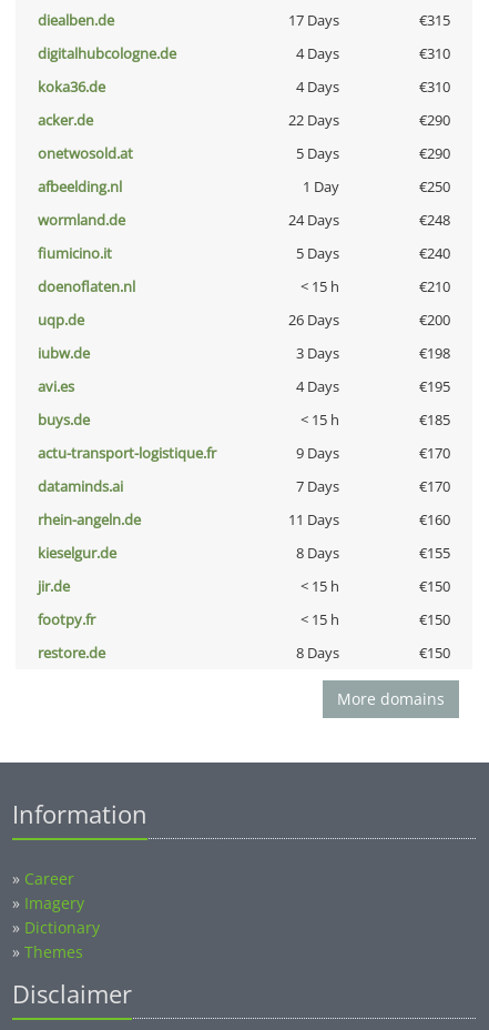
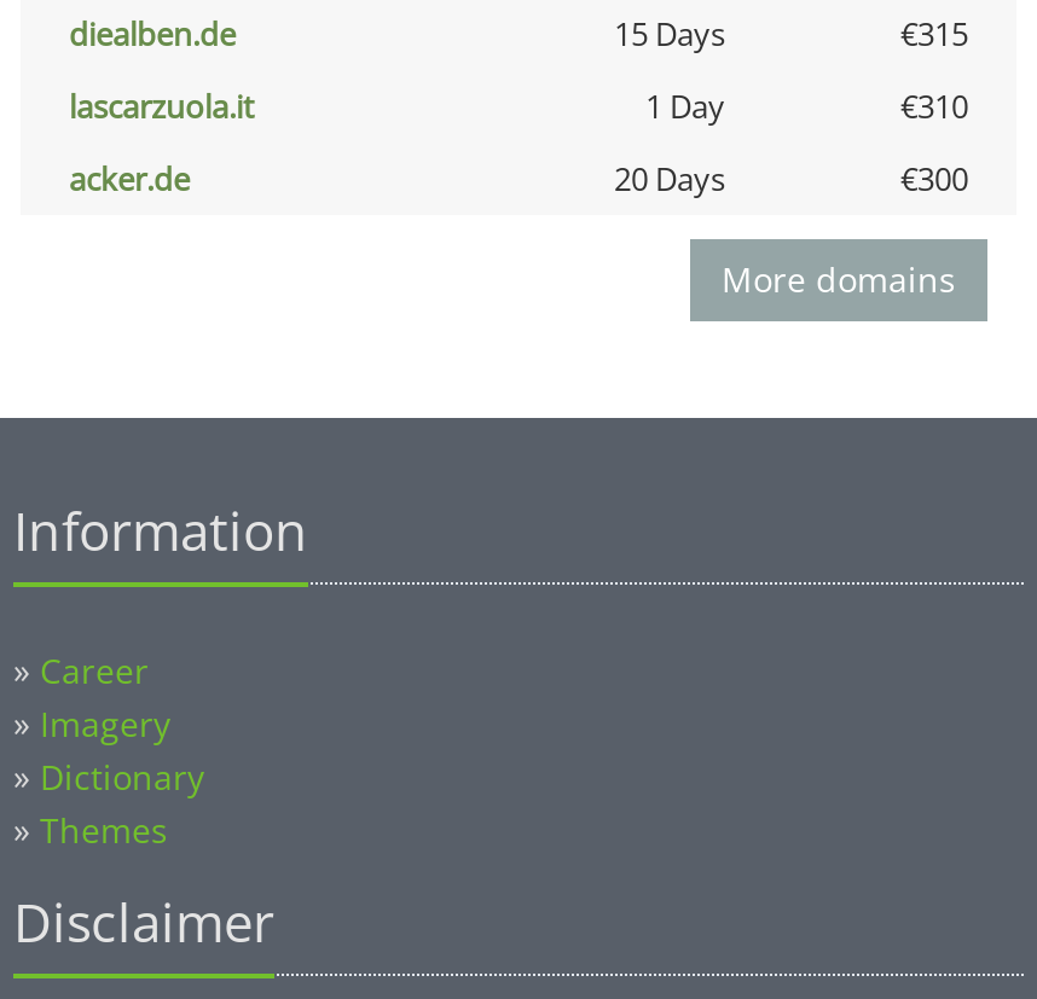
- 17 Days
+ 15 Days

- digitalhubcologne.de
- 4 Days
- €310
- koka36.de
- 4 Days
+ lascarzuola.it
+ 1 Day

- 22 Days
- €290
- onetwosold.at
- 5 Days
- €290
- afbeelding.nl
- 1 Day
- €250
- wormland.de
- 24 Days
- €248
- fiumicino.it
- 5 Days
- €240
- doenoflaten.nl
- < 15 h
- €210
- uqp.de
- 26 Days
- €200
- iubw.de
- 3 Days
- €198
- avi.es
- 4 Days
- €195
- buys.de
- < 15 h
- €185
- actu-transport-logistique.fr
- 9 Days
- €170
- dataminds.ai
- 7 Days
- €170
- rhein-angeln.de
- 11 Days
- €160
- kieselgur.de
- 8 Days
- €155
- jir.de
- < 15 h
- €150
- footpy.fr
- < 15 h
- €150
- restore.de
- 8 Days
- €150
+ 20 Days
+ €300
